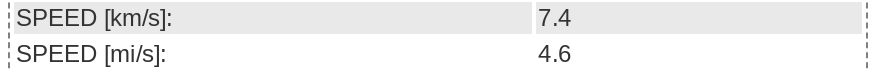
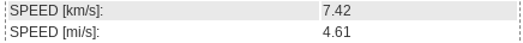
- 7.4
+ 7.42

- 4.6
+ 4.61
